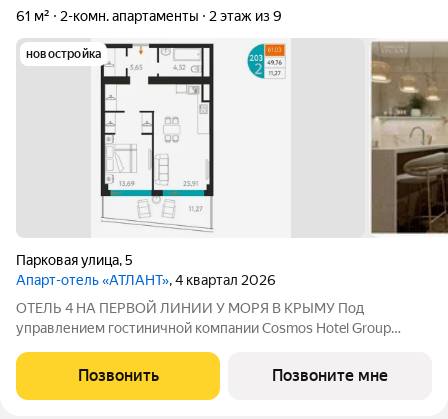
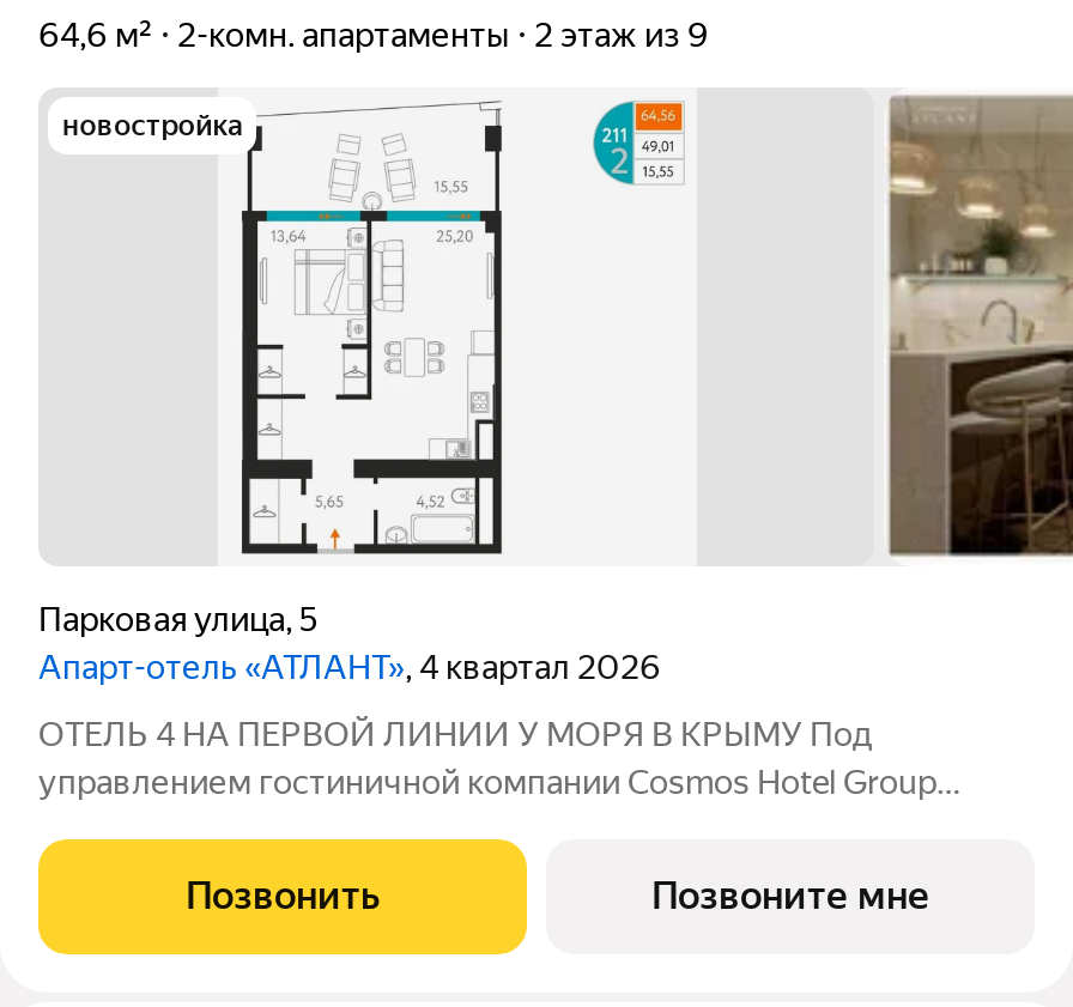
- 61 м² 2-комн. апартаменты 2 этаж из 9
+ 64,6 м² 2-комн. апартаменты 2 этаж из 9

- [image]
+ [image]
